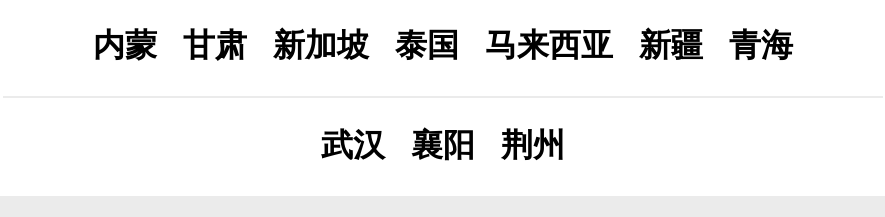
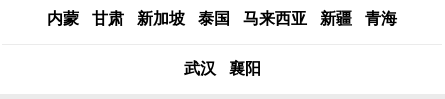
- 荆州
